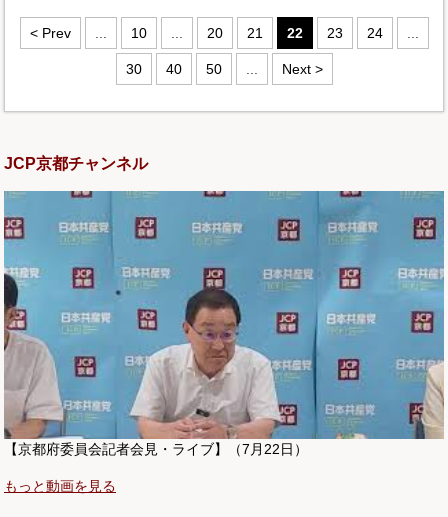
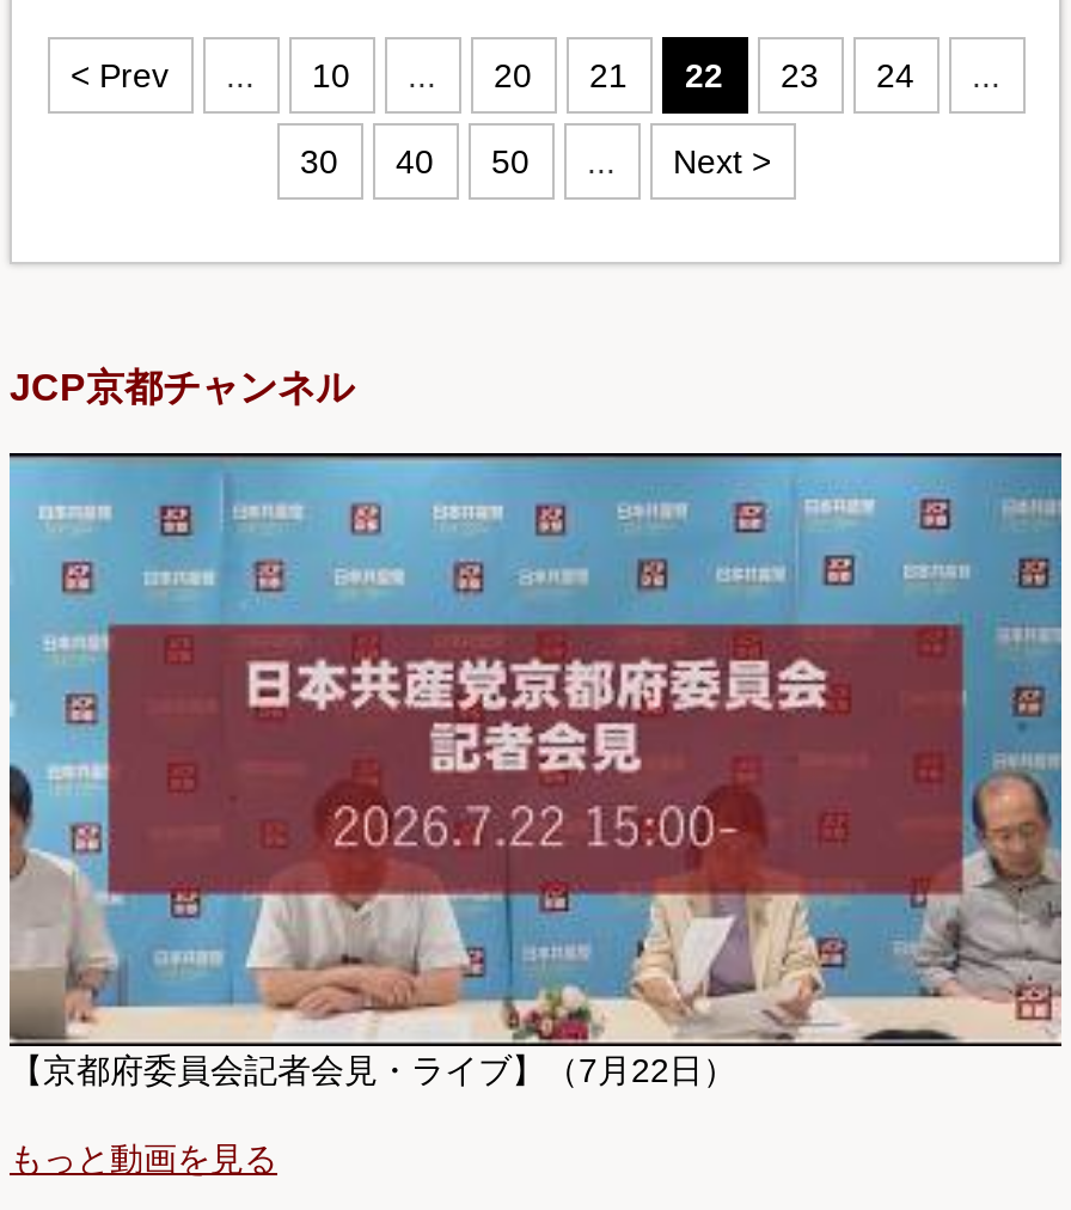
- [image]
+ [image]
